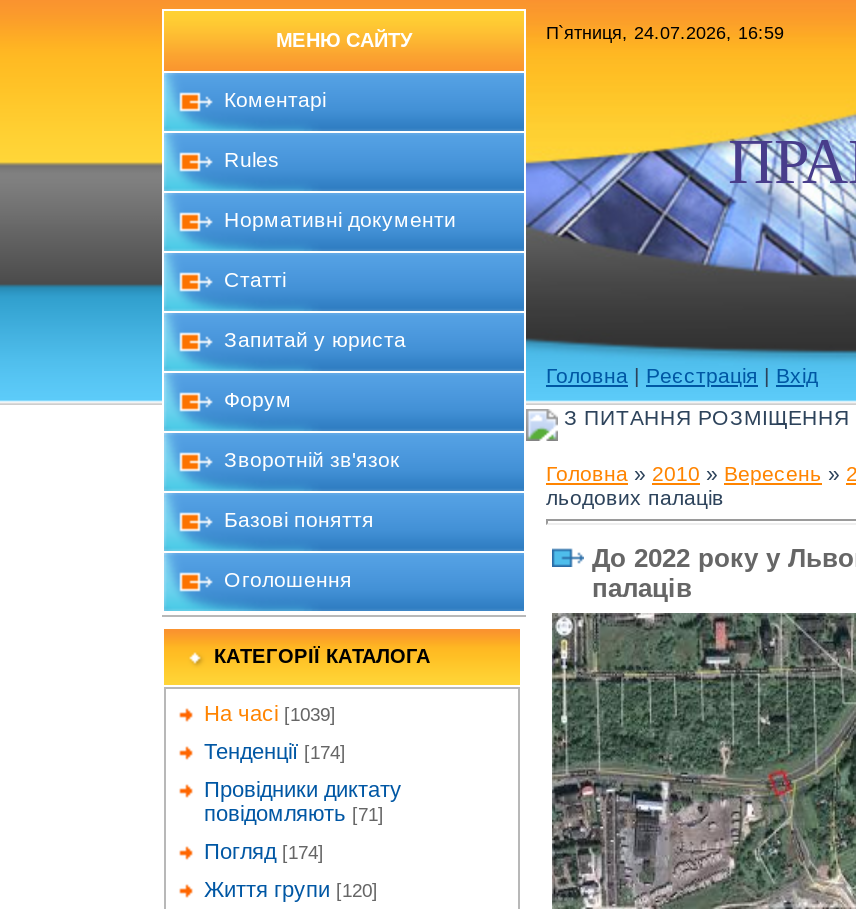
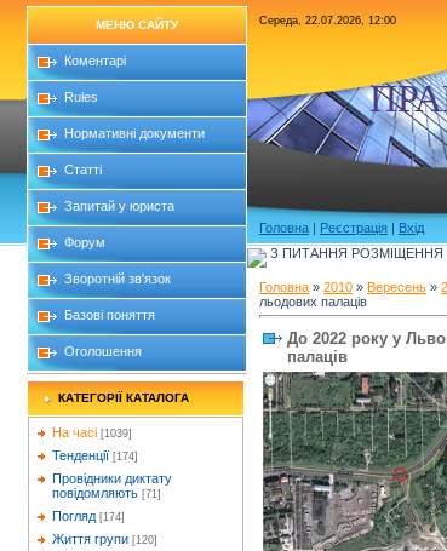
- П`ятниця, 24.07.2026, 16:59
+ Середа, 22.07.2026, 12:00
